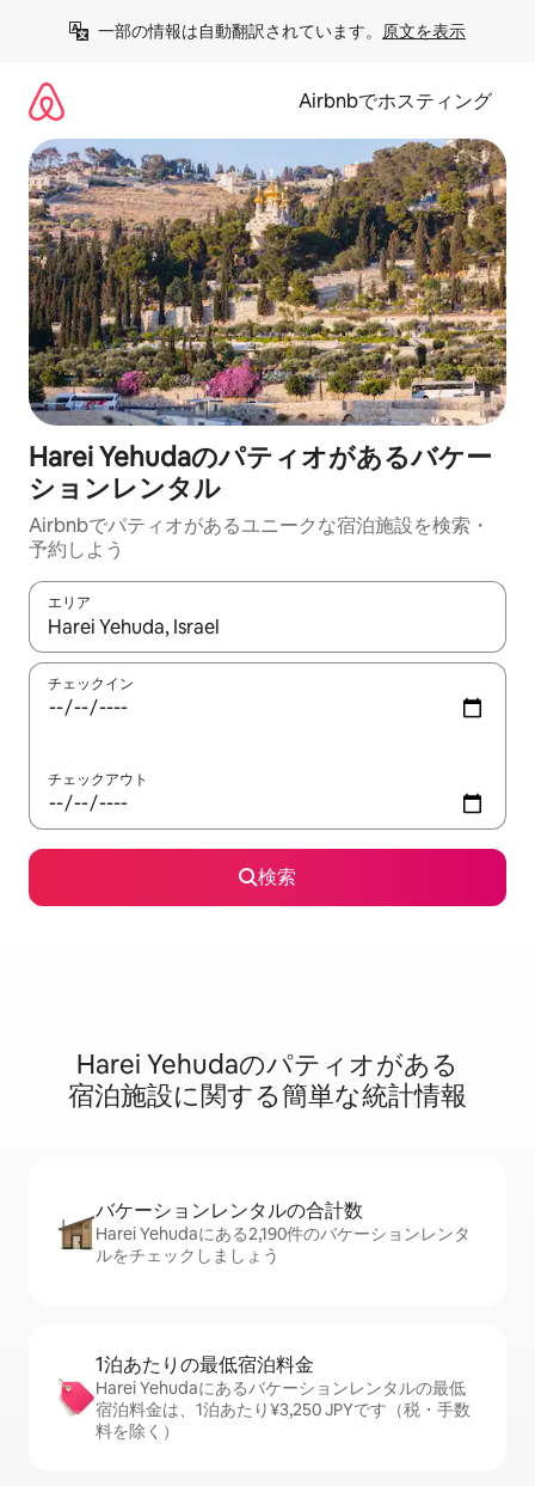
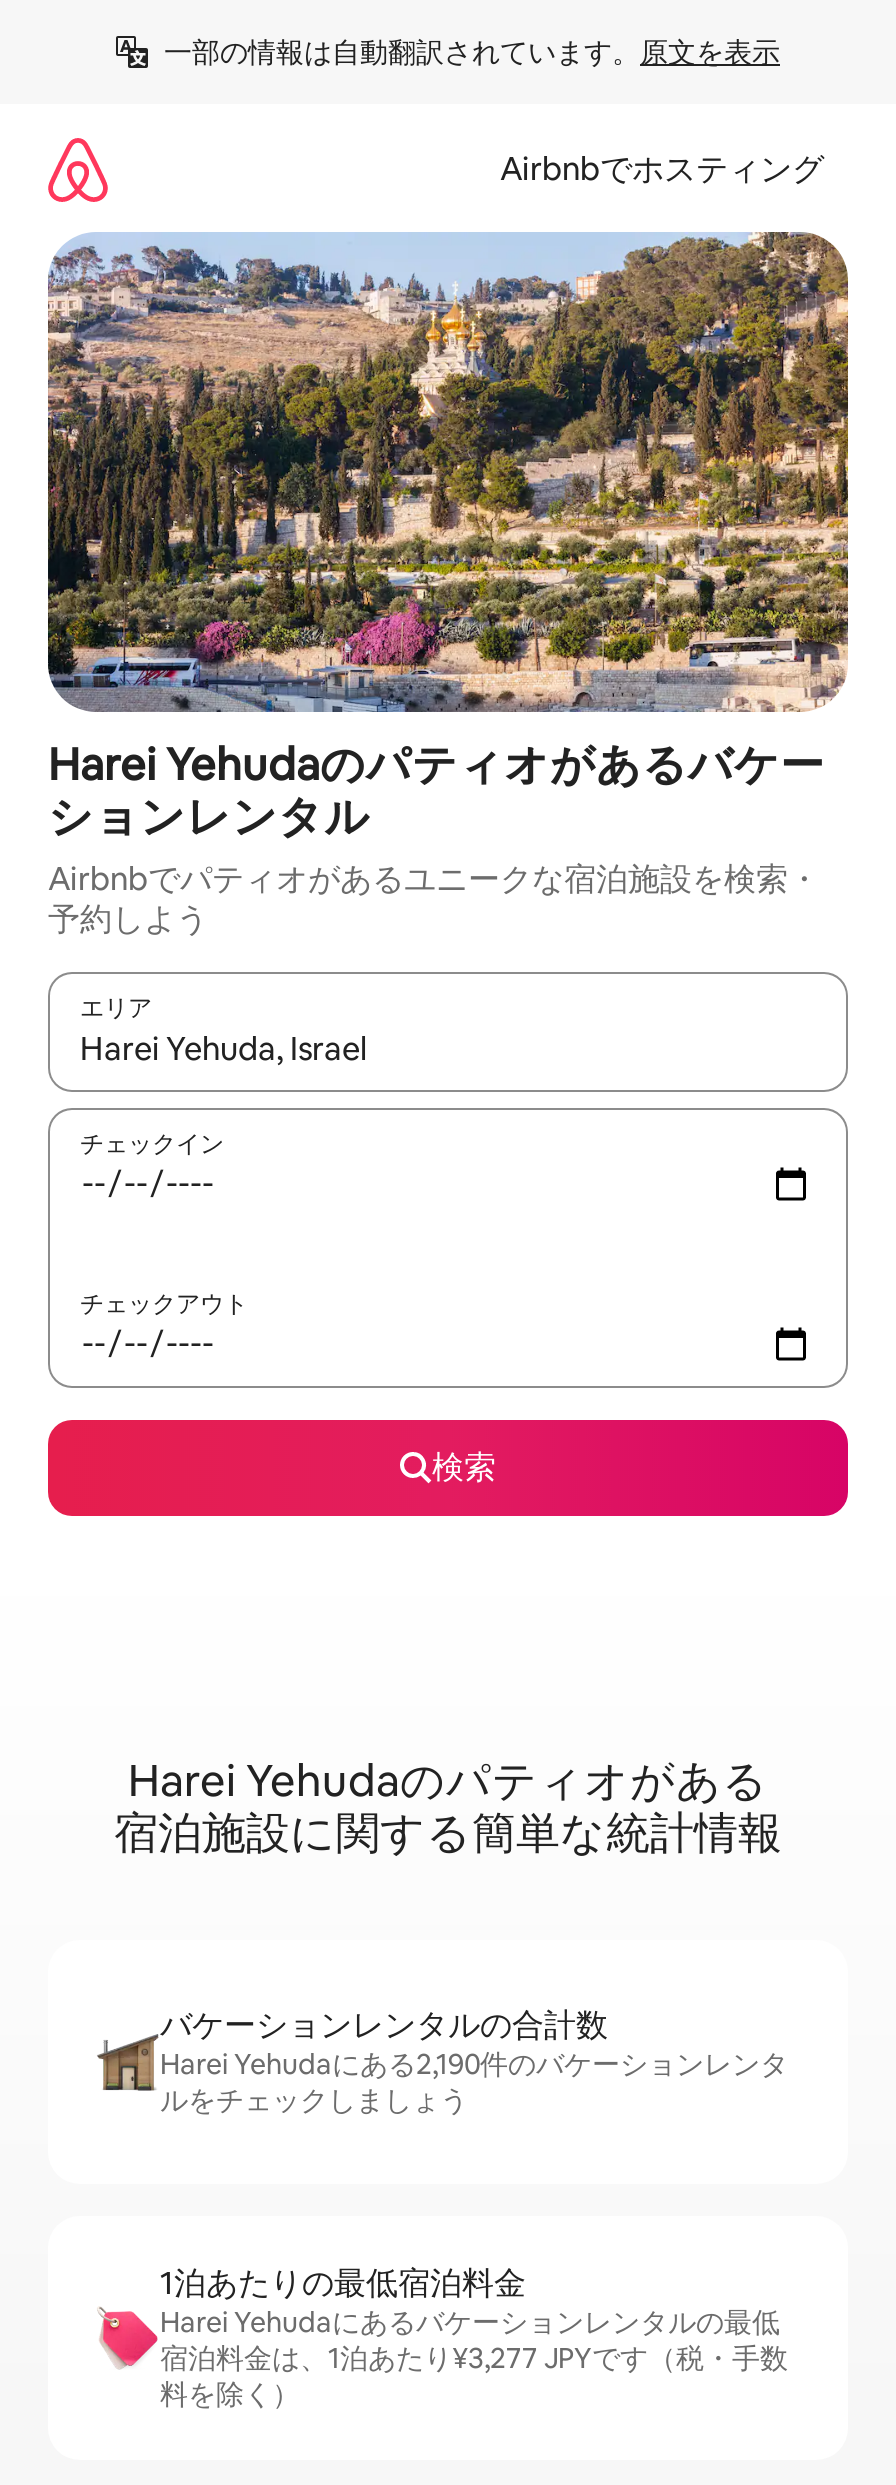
- 宿泊料金は、1泊あたり¥3,250 JPYです（税・手数
+ 宿泊料金は、1泊あたり¥3,277 JPYです（税・手数
